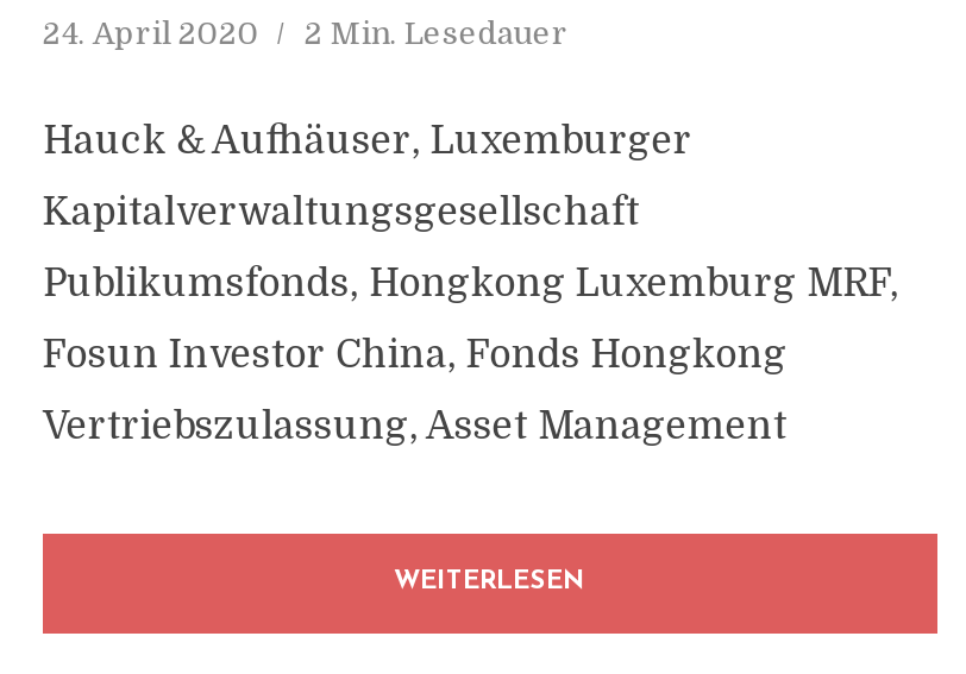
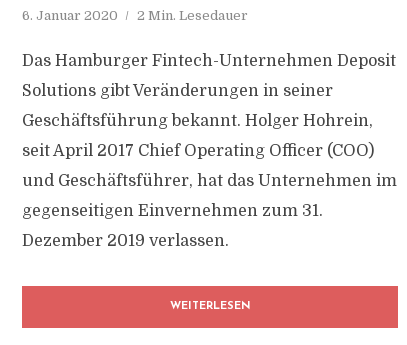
- 24. April 2020 2 Min. Lesedauer
+ 6. Januar 2020 2 Min. Lesedauer

- Hauck & Aufhäuser, Luxemburger
- Kapitalverwaltungsgesellschaft
- Publikumsfonds, Hongkong Luxemburg MRF,
- Fosun Investor China, Fonds Hongkong
- Vertriebszulassung, Asset Management
+ Das Hamburger Fintech-Unternehmen Deposit
+ Solutions gibt Veränderungen in seiner
+ Geschäftsführung bekannt. Holger Hohrein,
+ seit April 2017 Chief Operating Officer (COO)
+ und Geschäftsführer, hat das Unternehmen im
+ gegenseitigen Einvernehmen zum 31.
+ Dezember 2019 verlassen.
